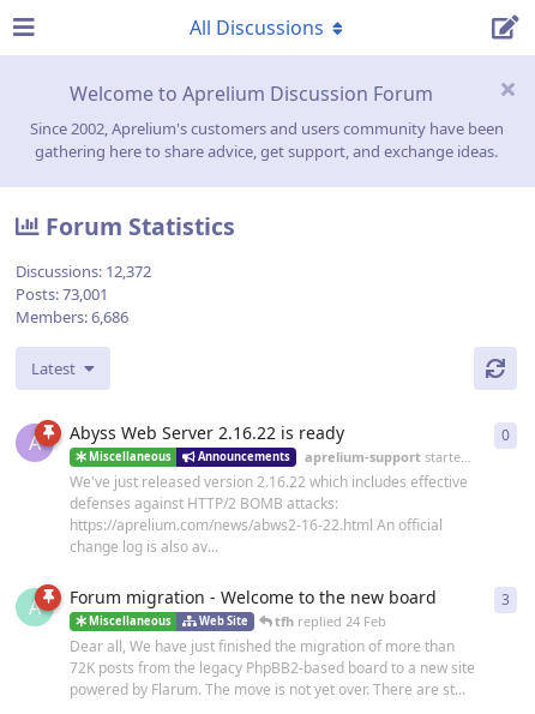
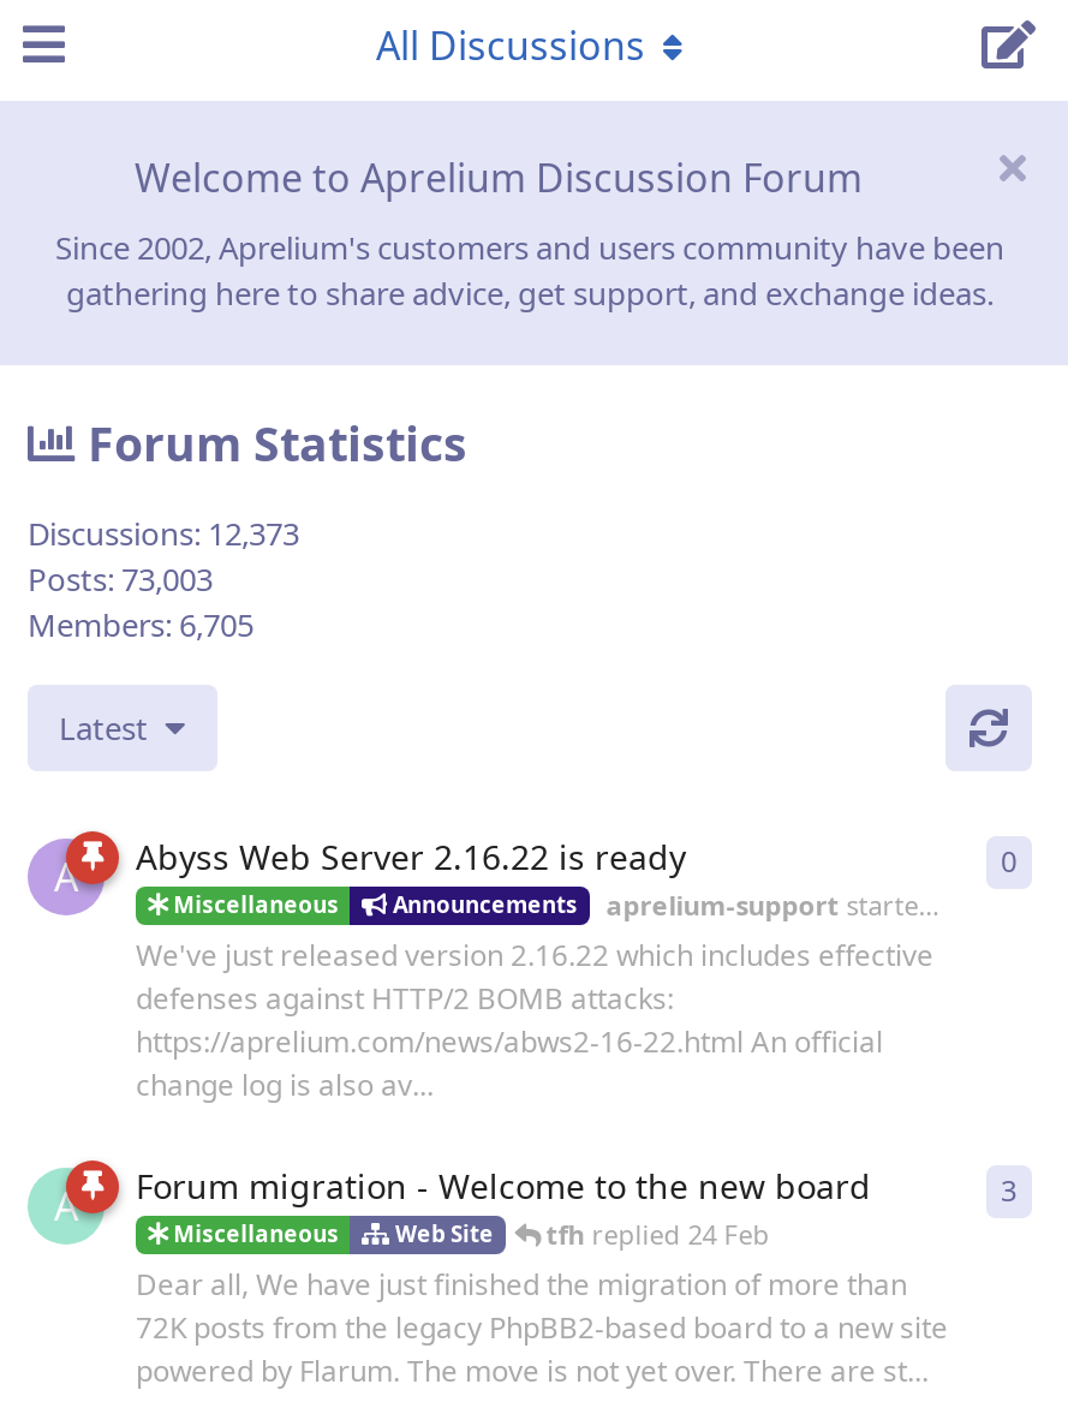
- Discussions: 12,372
+ Discussions: 12,373

- Posts: 73,001
+ Posts: 73,003

- Members: 6,686
+ Members: 6,705
